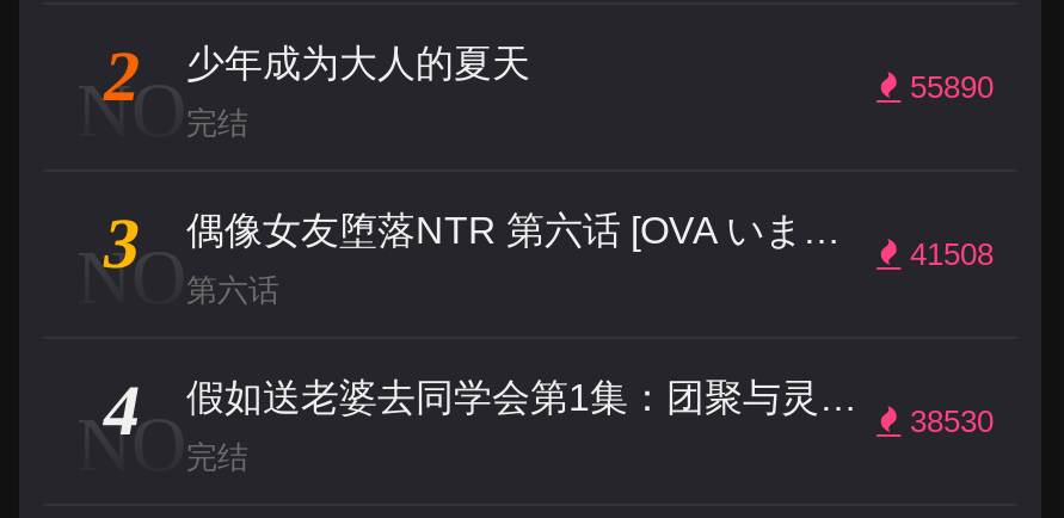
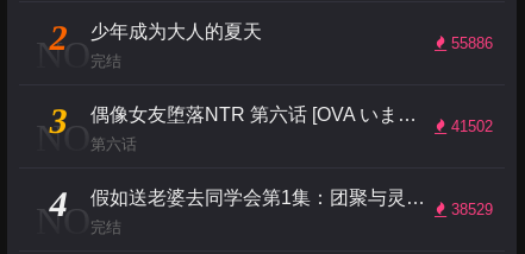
- 55890
+ 55886

- 41508
+ 41502

- 38530
+ 38529
